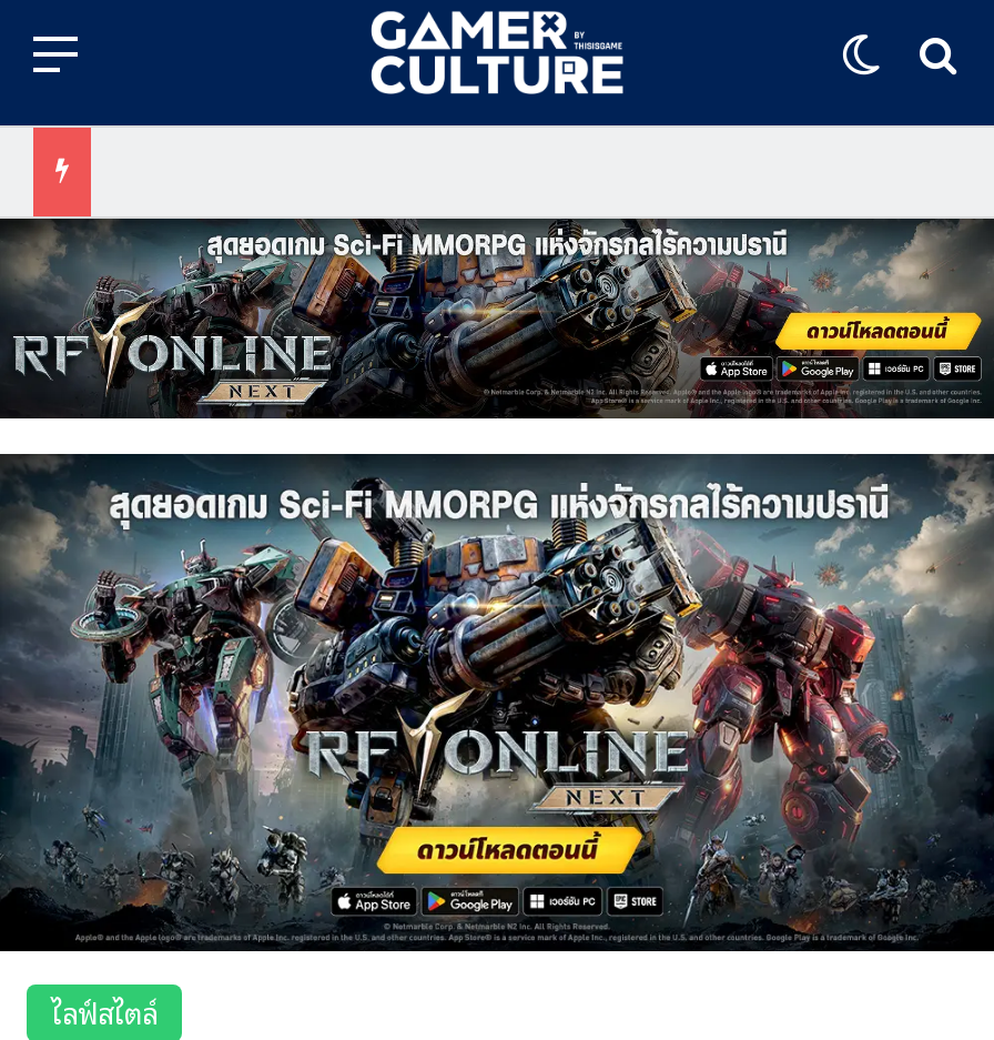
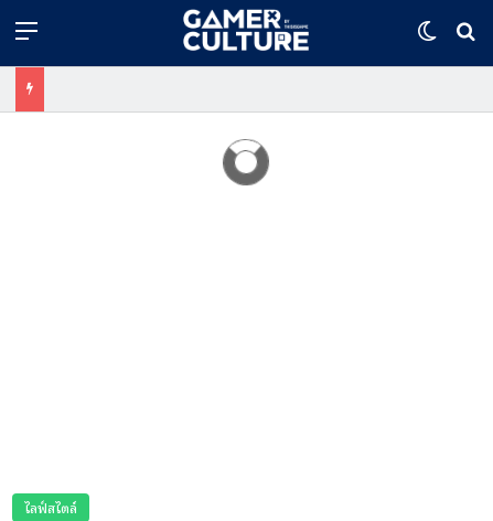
- [image]

- [image]
